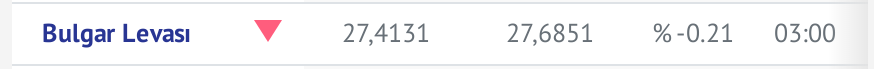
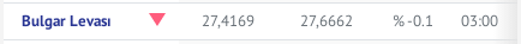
- 27,4131
+ 27,4169

- 27,6851
+ 27,6662

- % -0.21
+ % -0.1
